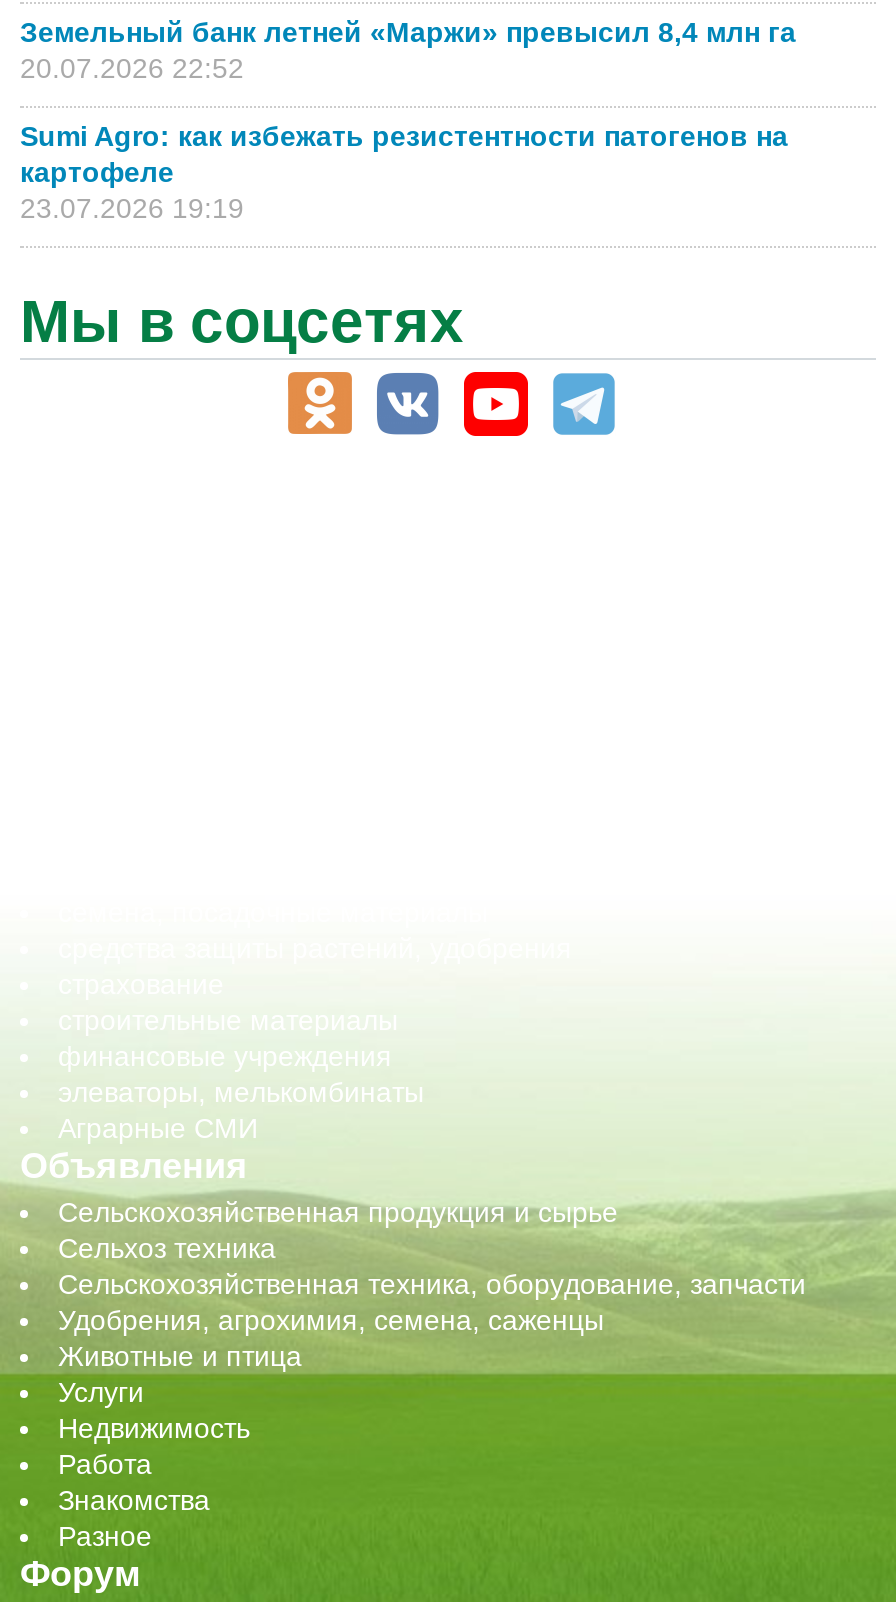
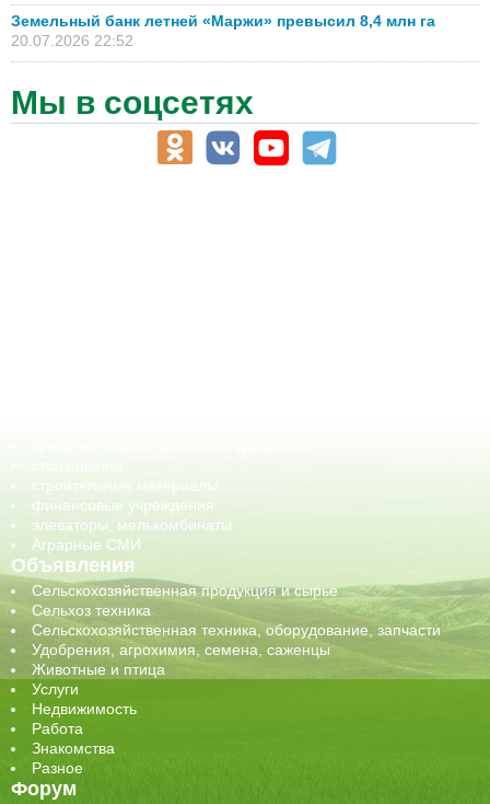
- Sumi Agro: как избежать резистентности патогенов на
- картофеле
- 23.07.2026 19:19
